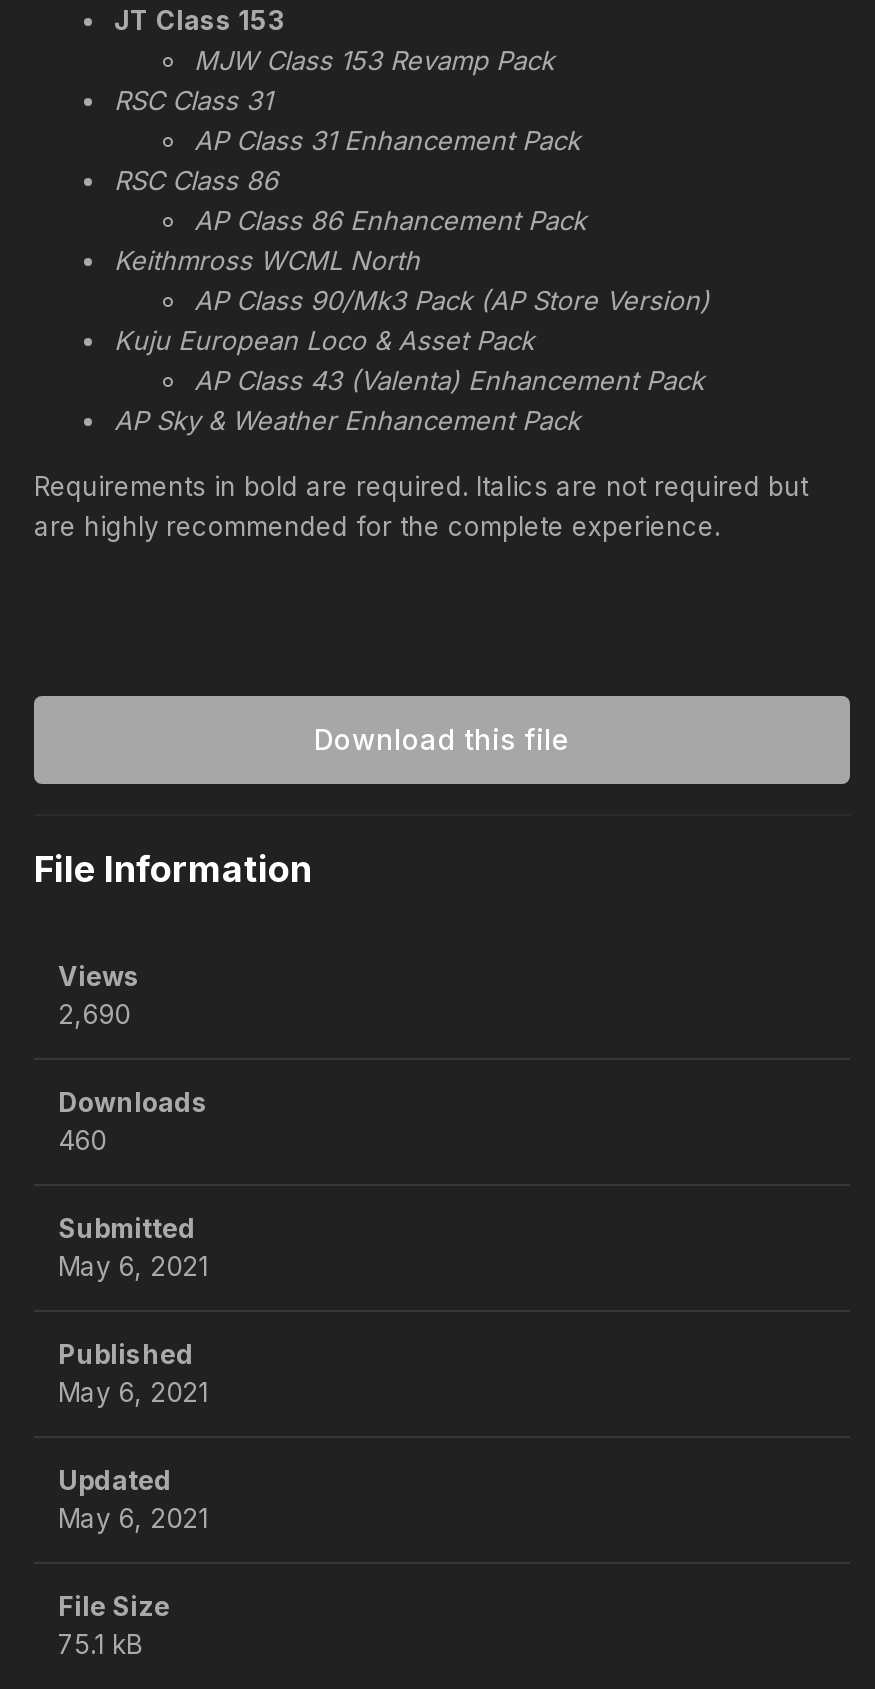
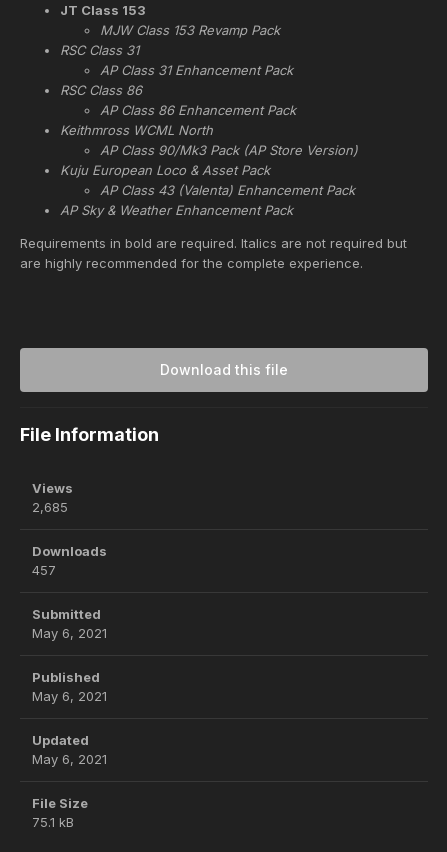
- 2,690
+ 2,685

- 460
+ 457
